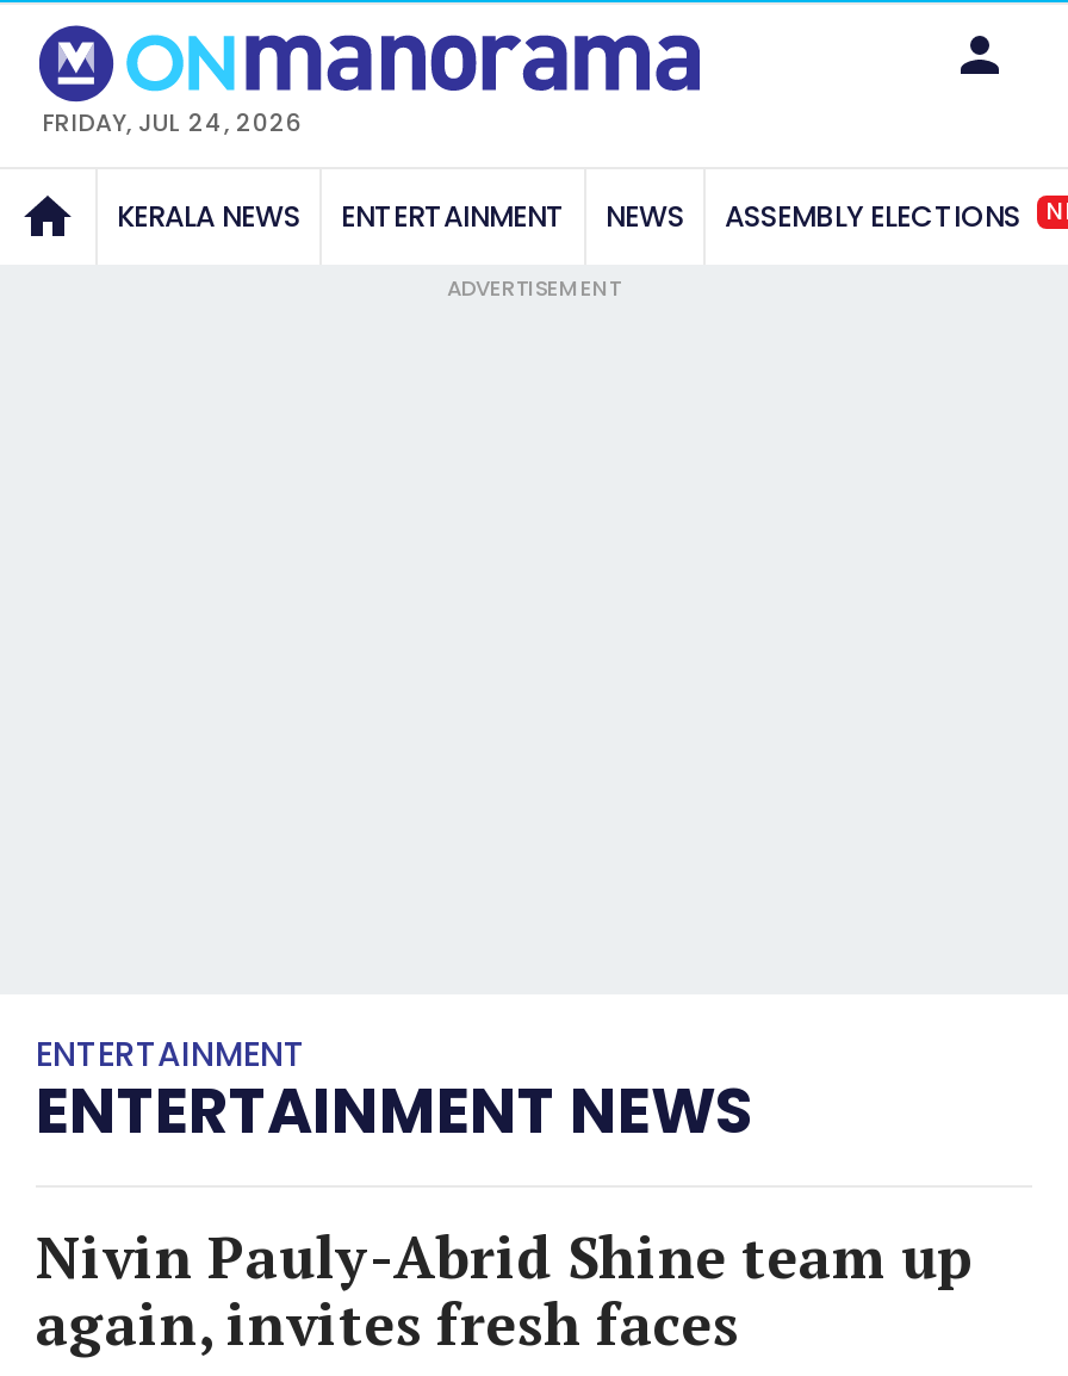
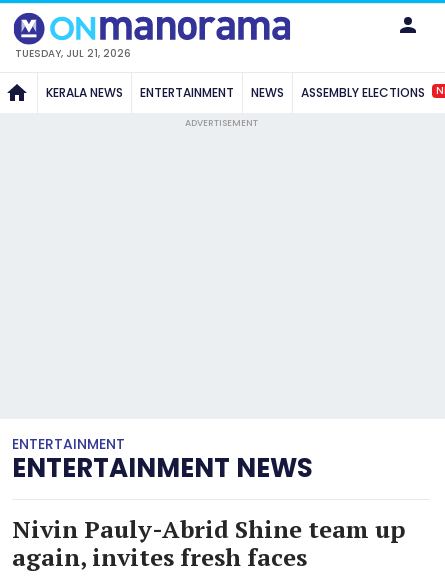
- FRIDAY, JUL 24, 2026
+ TUESDAY, JUL 21, 2026
